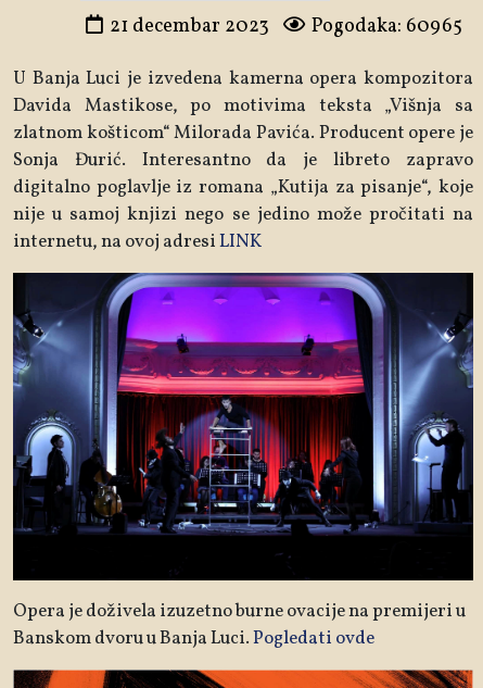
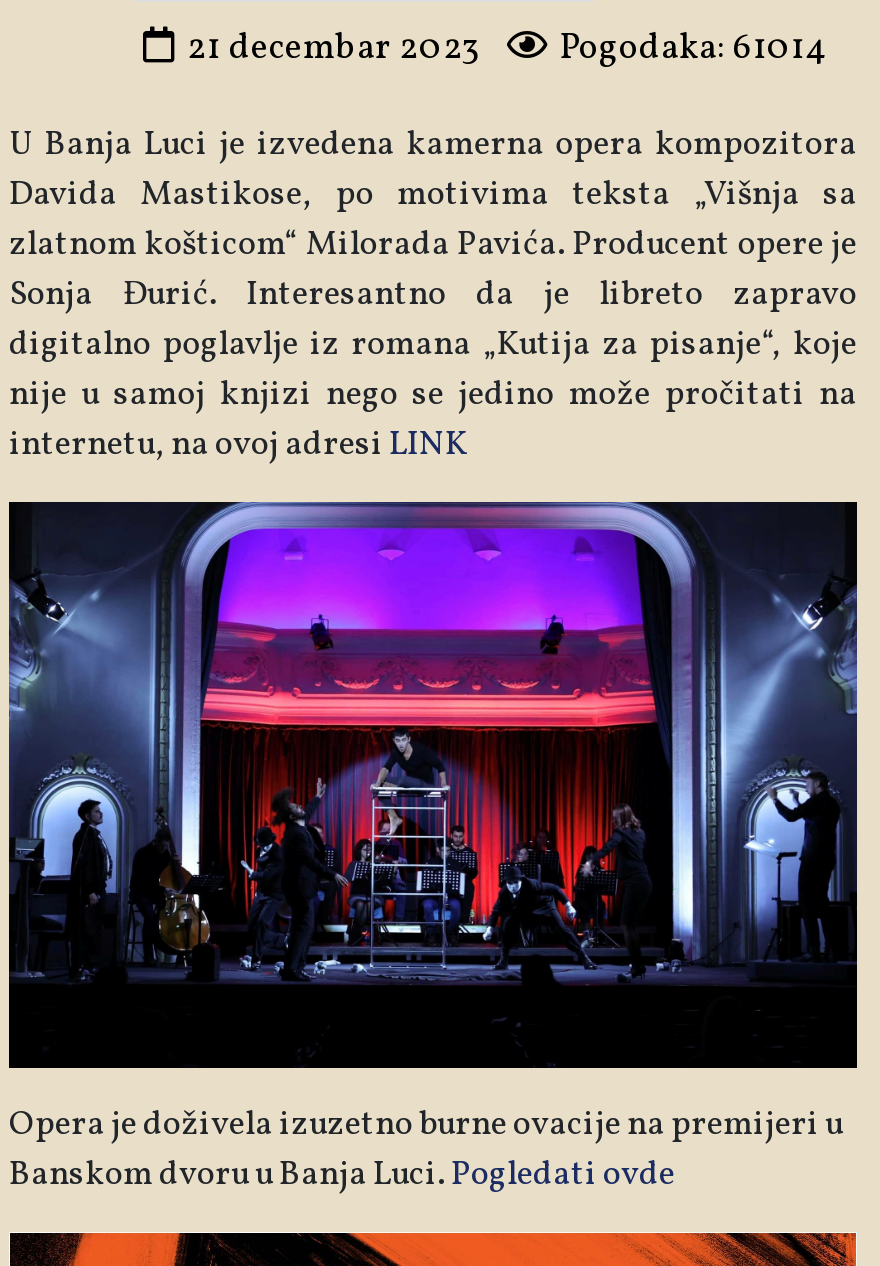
- 21 decembar 2023 Pogodaka: 60965
+ 21 decembar 2023 Pogodaka: 61014
